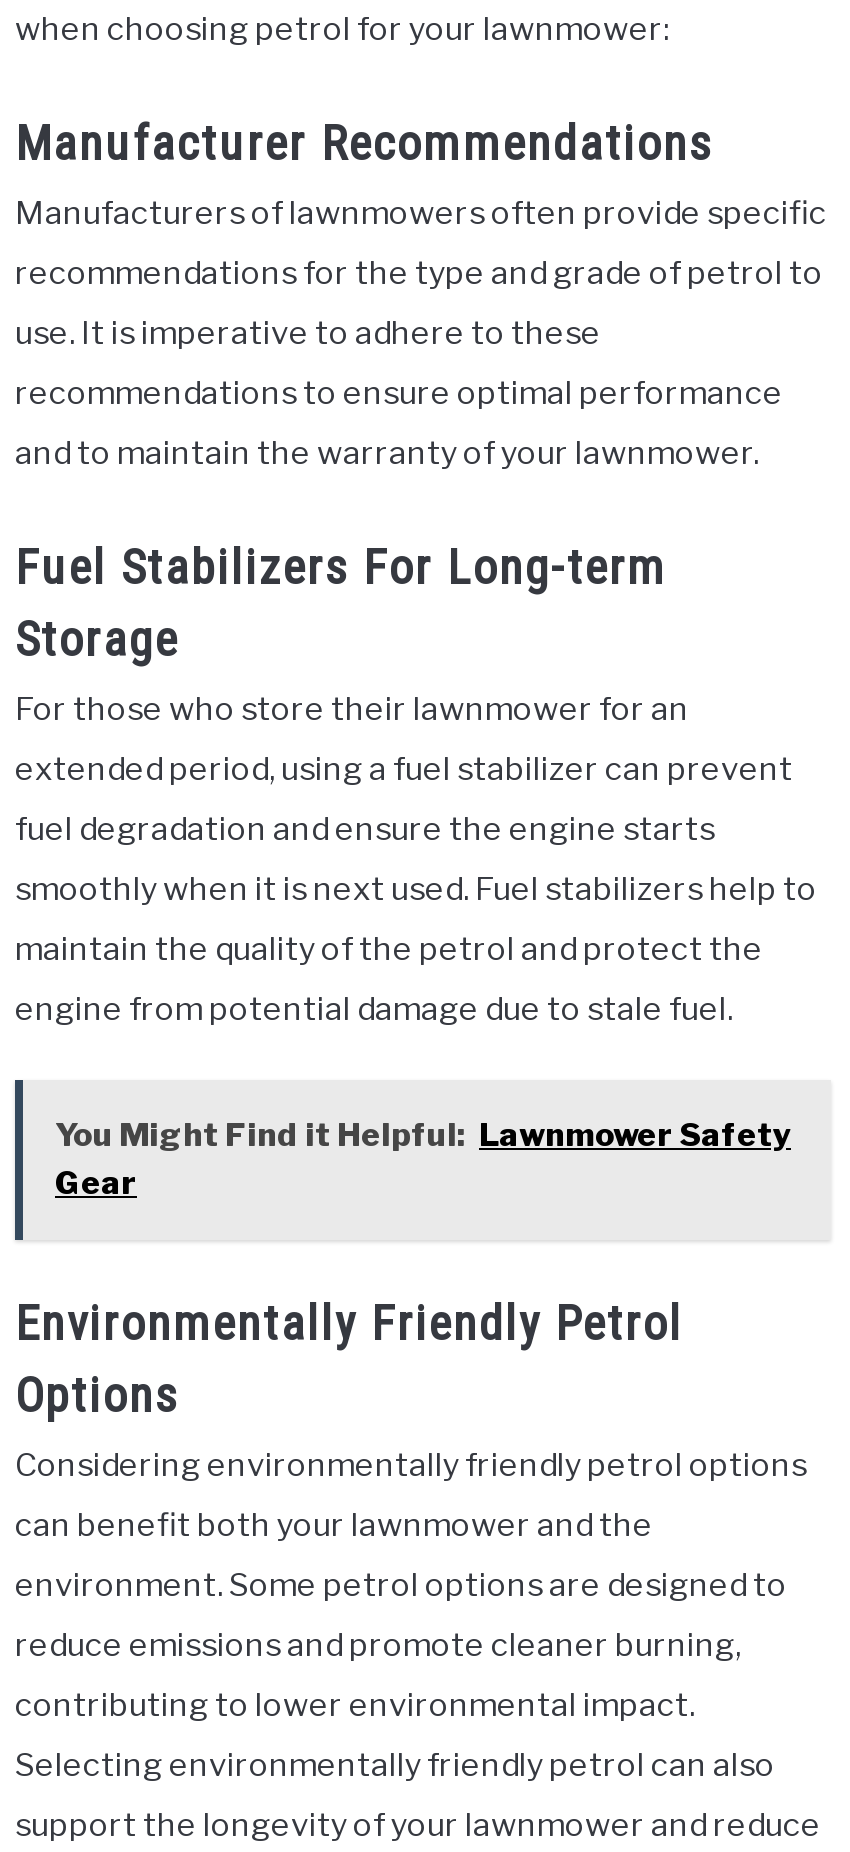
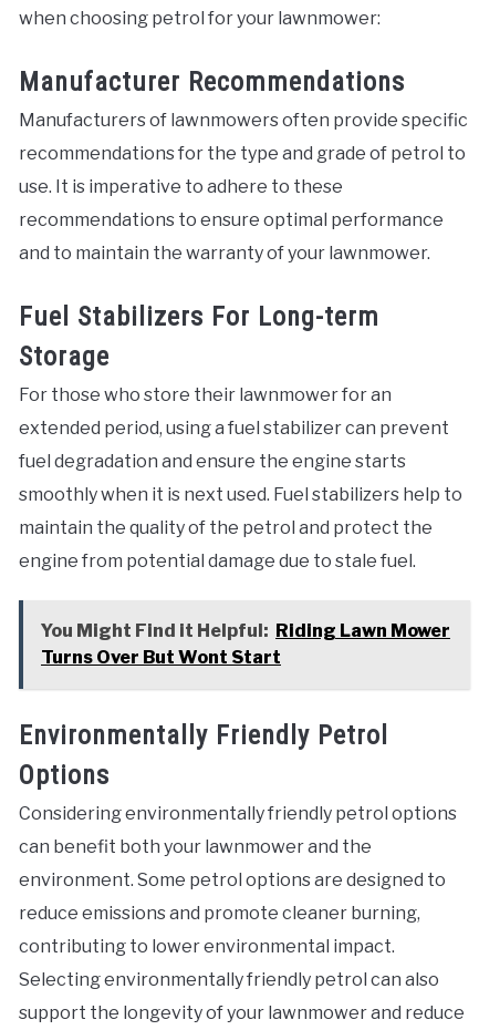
- You Might Find it Helpful: Lawnmower Safety
- Gear
+ You Might Find it Helpful: Riding Lawn Mower
+ Turns Over But Wont Start
